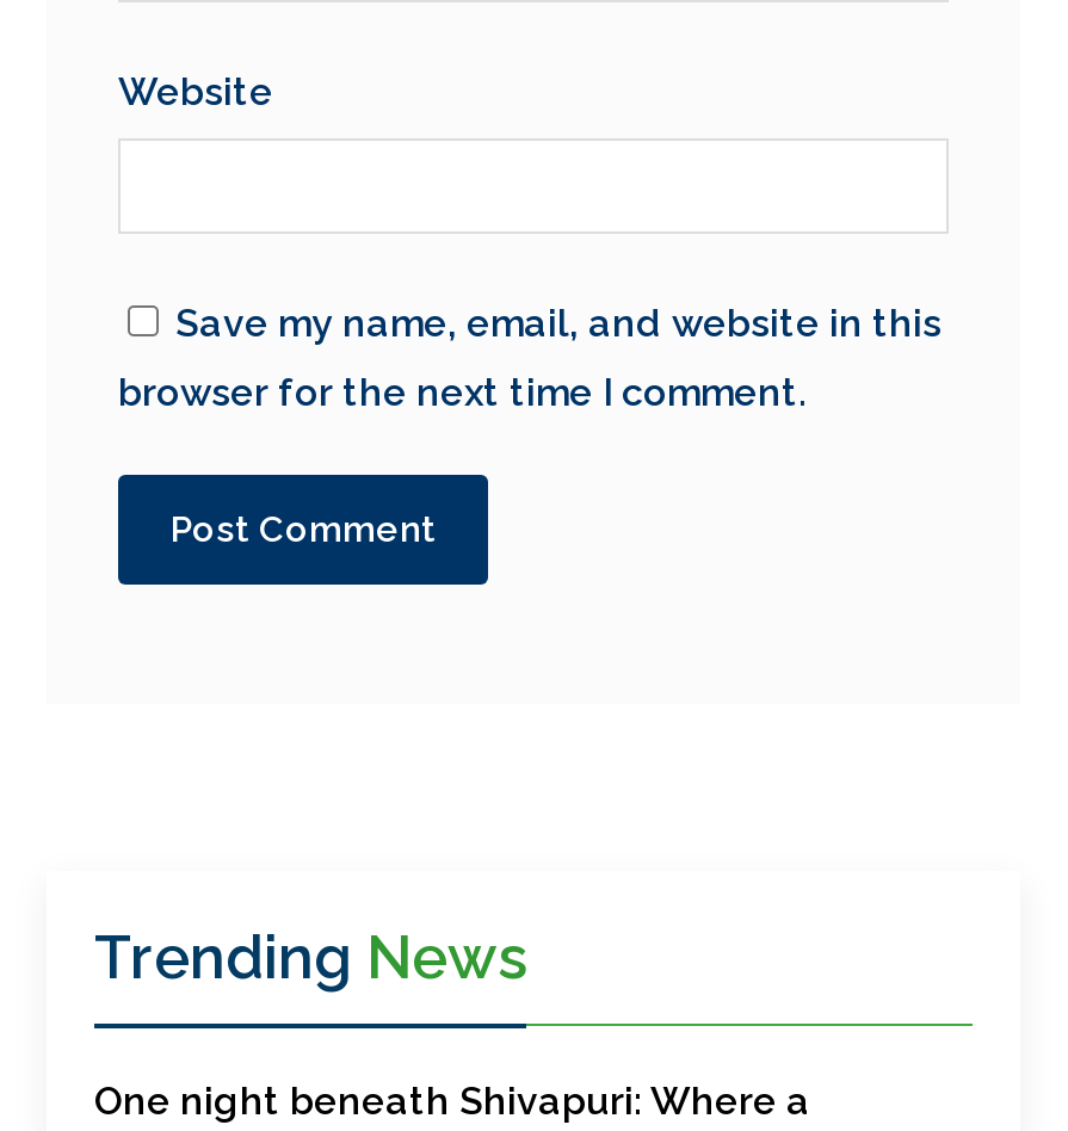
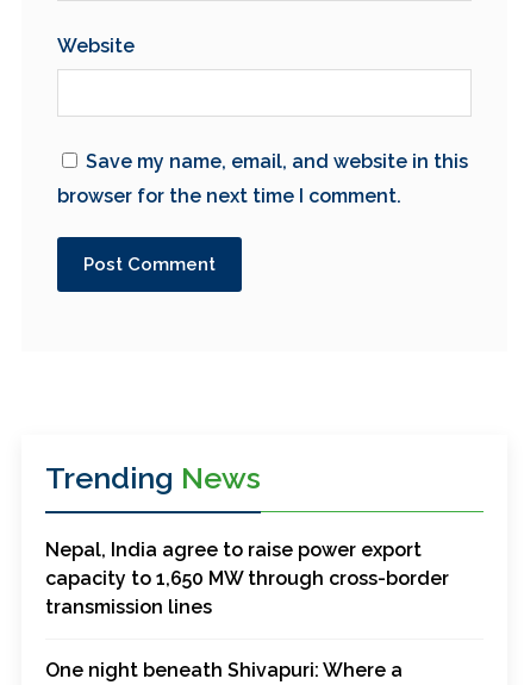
+ Nepal, India agree to raise power export
+ capacity to 1,650 MW through cross-border
+ transmission lines
